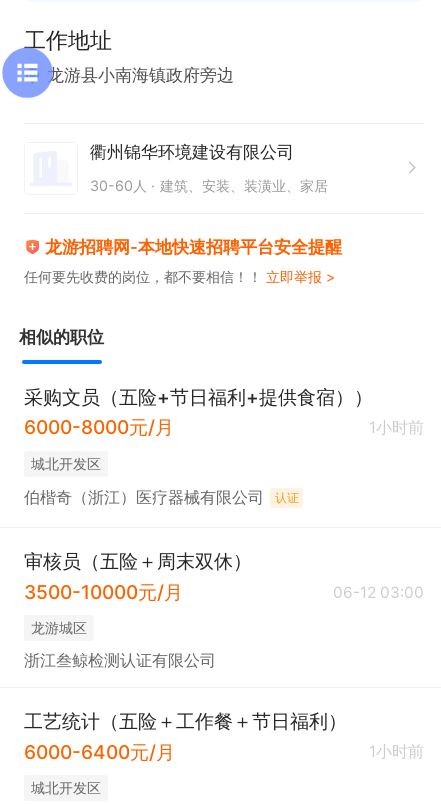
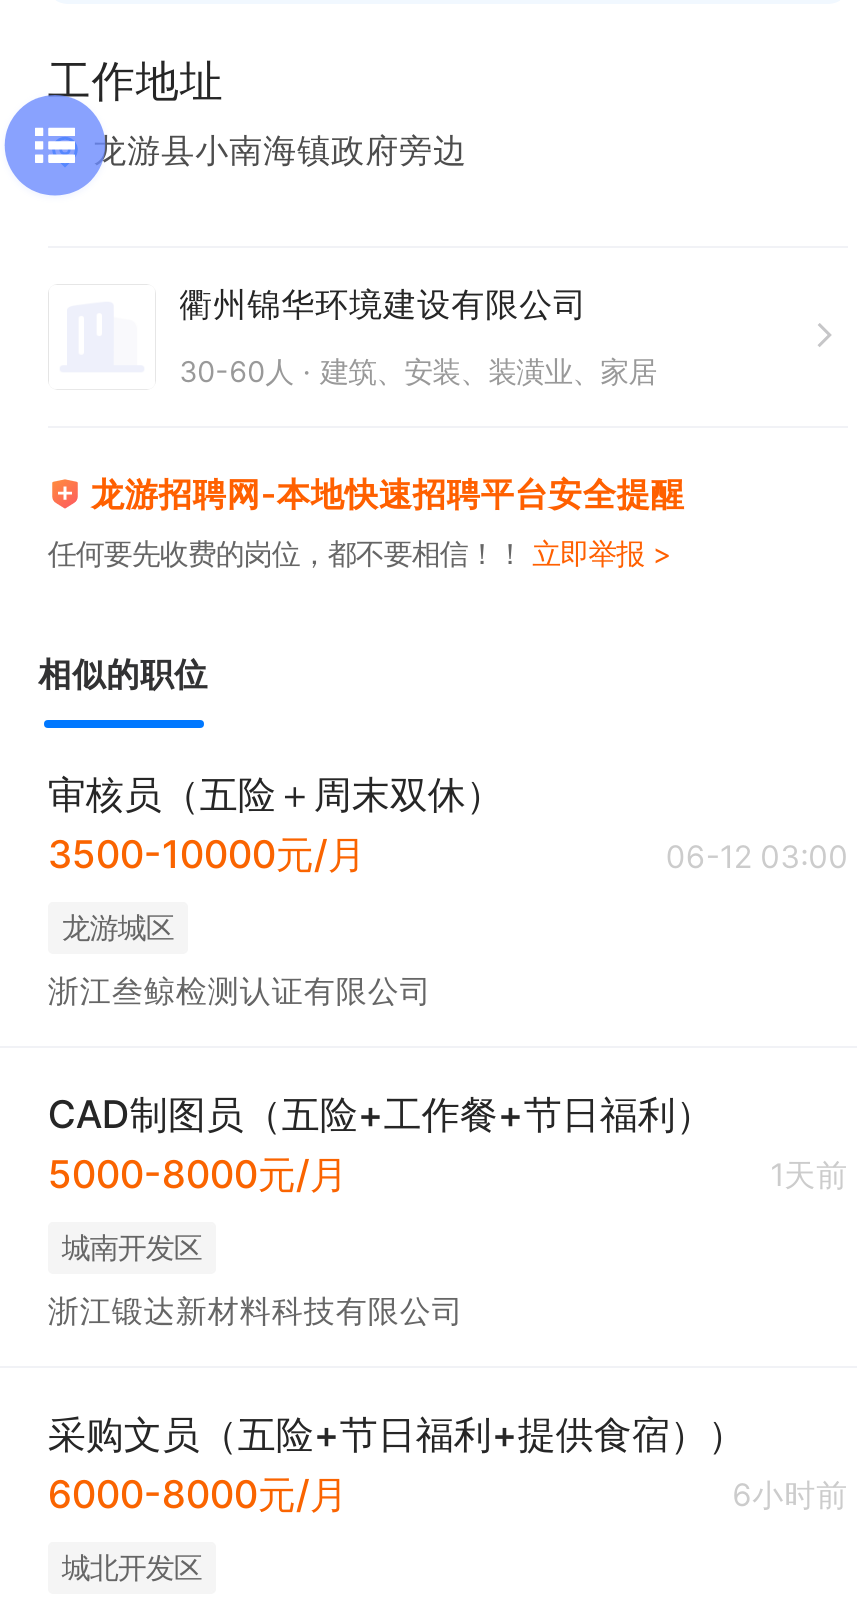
moved down: 采购文员（五险+节日福利+提供食宿）） | 6000-8000元/月

- 1小时前
- 城北开发区
- 伯楷奇（浙江）医疗器械有限公司
- 认证

moved up: 审核员（五险＋周末双休） | 3500-10000元/月 | 06-12 03:00 | 龙游城区 | 浙江叁鲸检测认证有限公司

- 工艺统计（五险＋工作餐＋节日福利）
- 6000-6400元/月
- 1小时前
+ CAD制图员（五险+工作餐+节日福利）
+ 5000-8000元/月
+ 1天前
+ 城南开发区
+ 浙江锻达新材料科技有限公司
+ 6小时前
